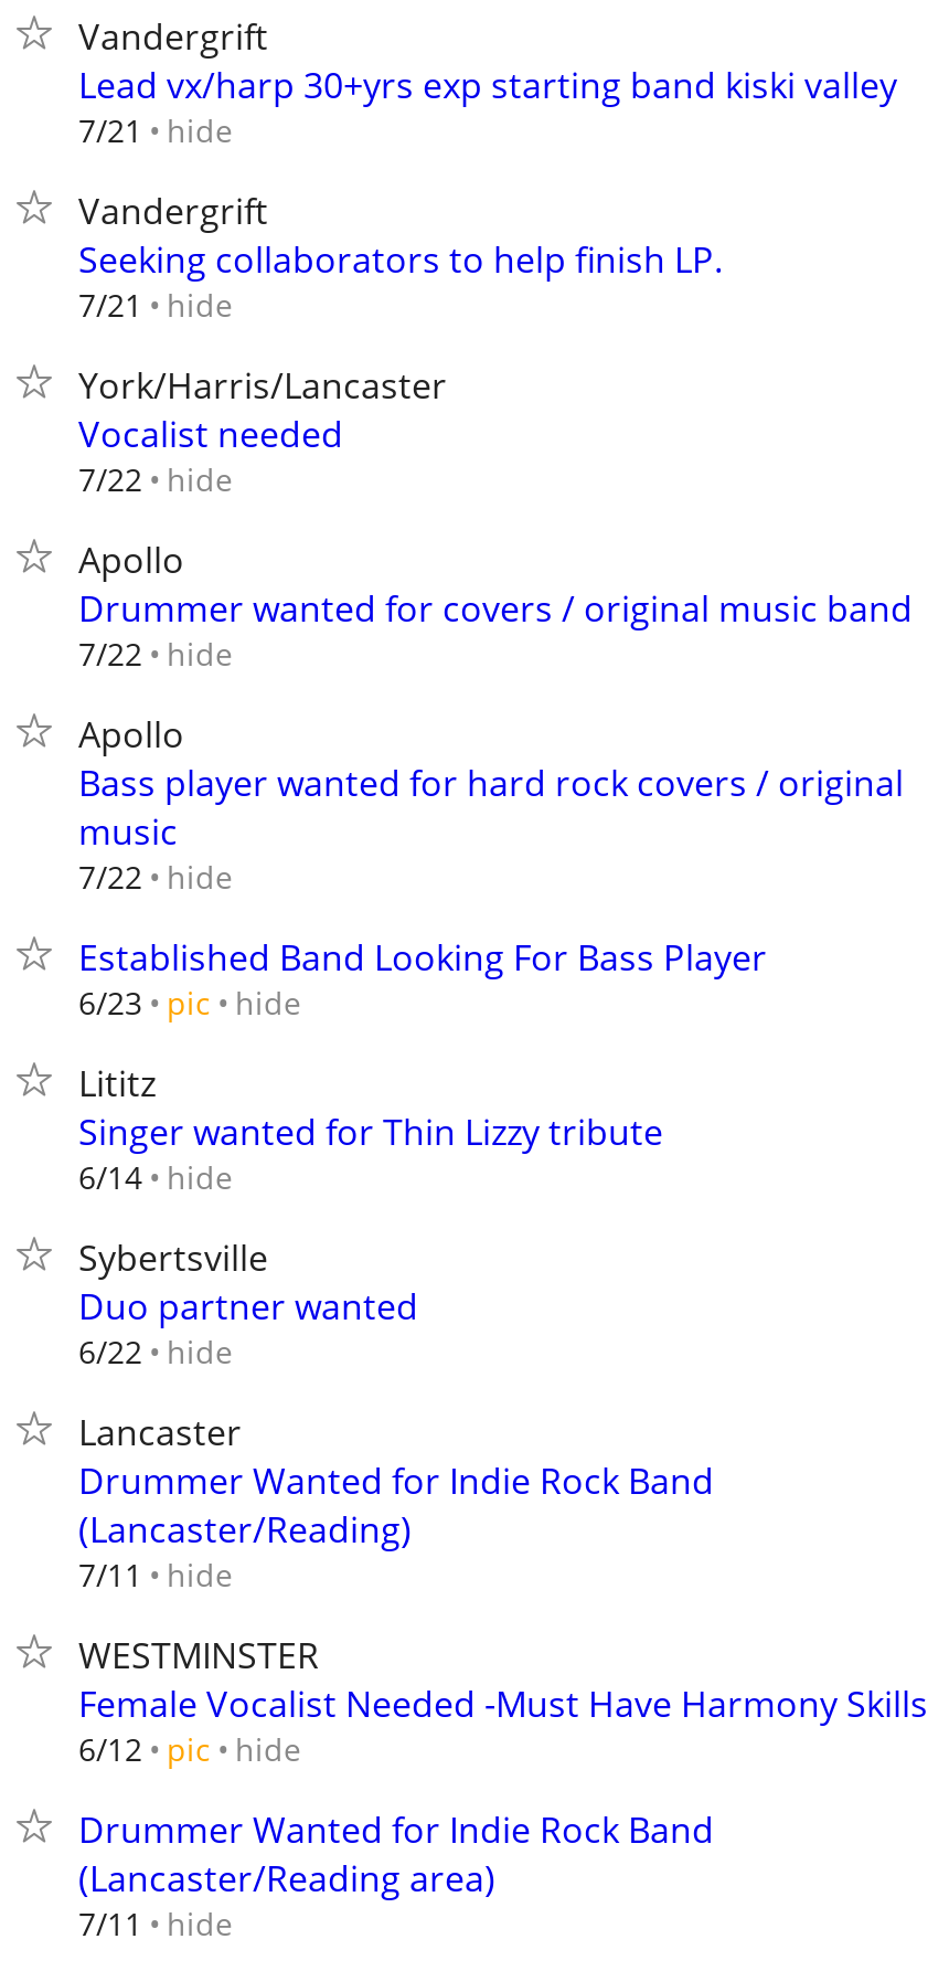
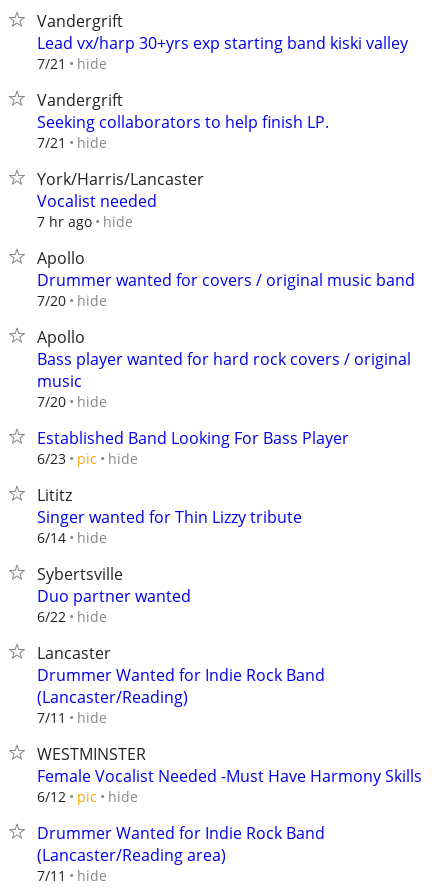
- 7/22 hide
+ 7 hr ago hide

- 7/22 hide
+ 7/20 hide

- 7/22 hide
+ 7/20 hide
